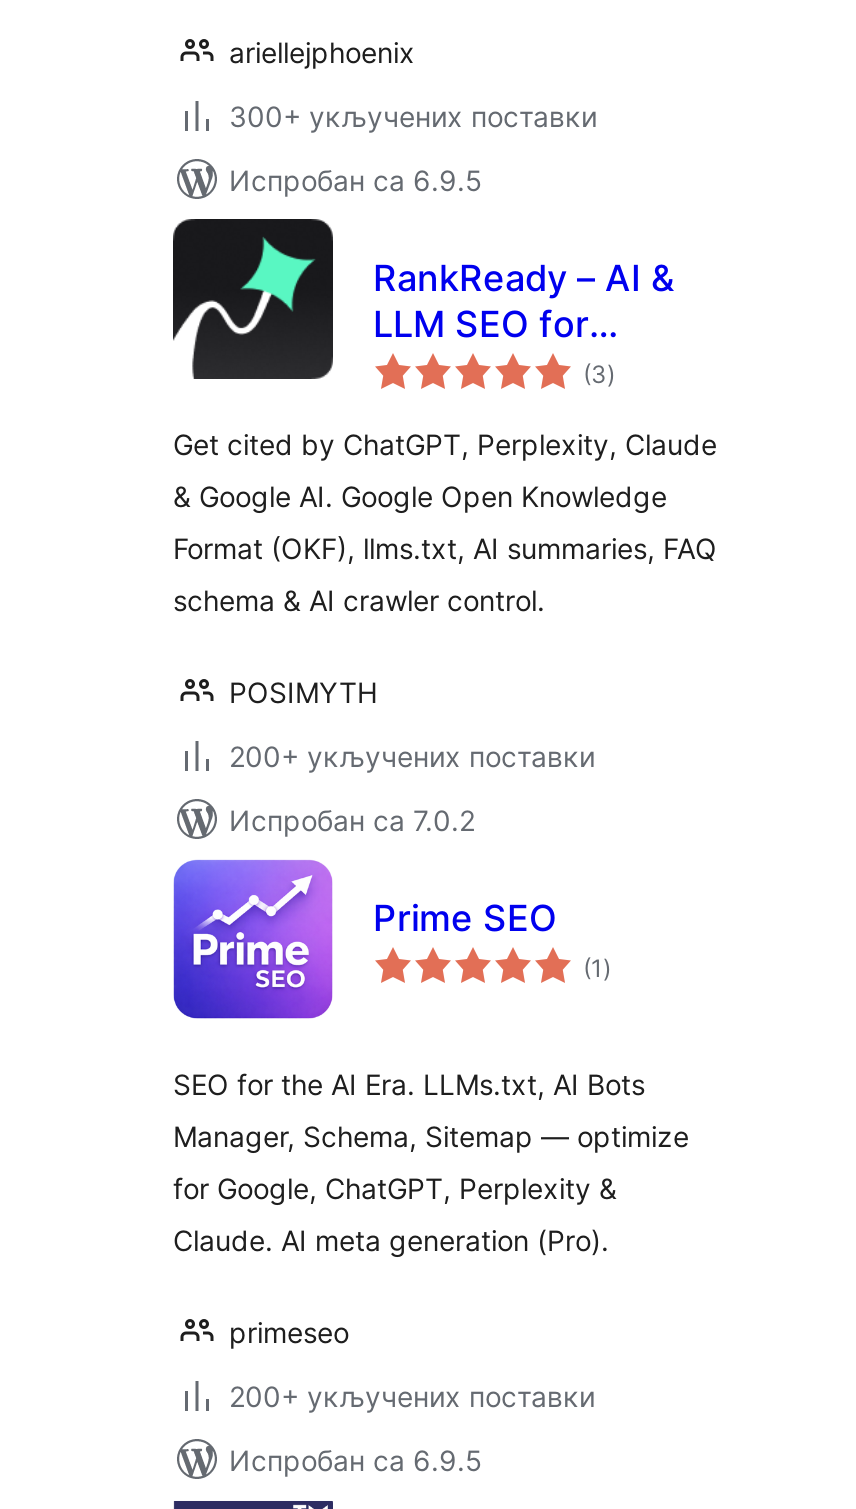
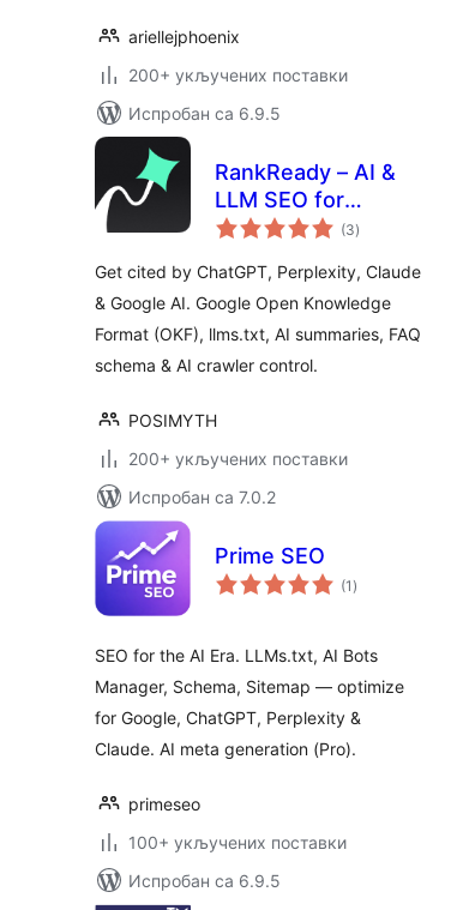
- 300+ укључених поставки
+ 200+ укључених поставки

- 200+ укључених поставки
+ 100+ укључених поставки
